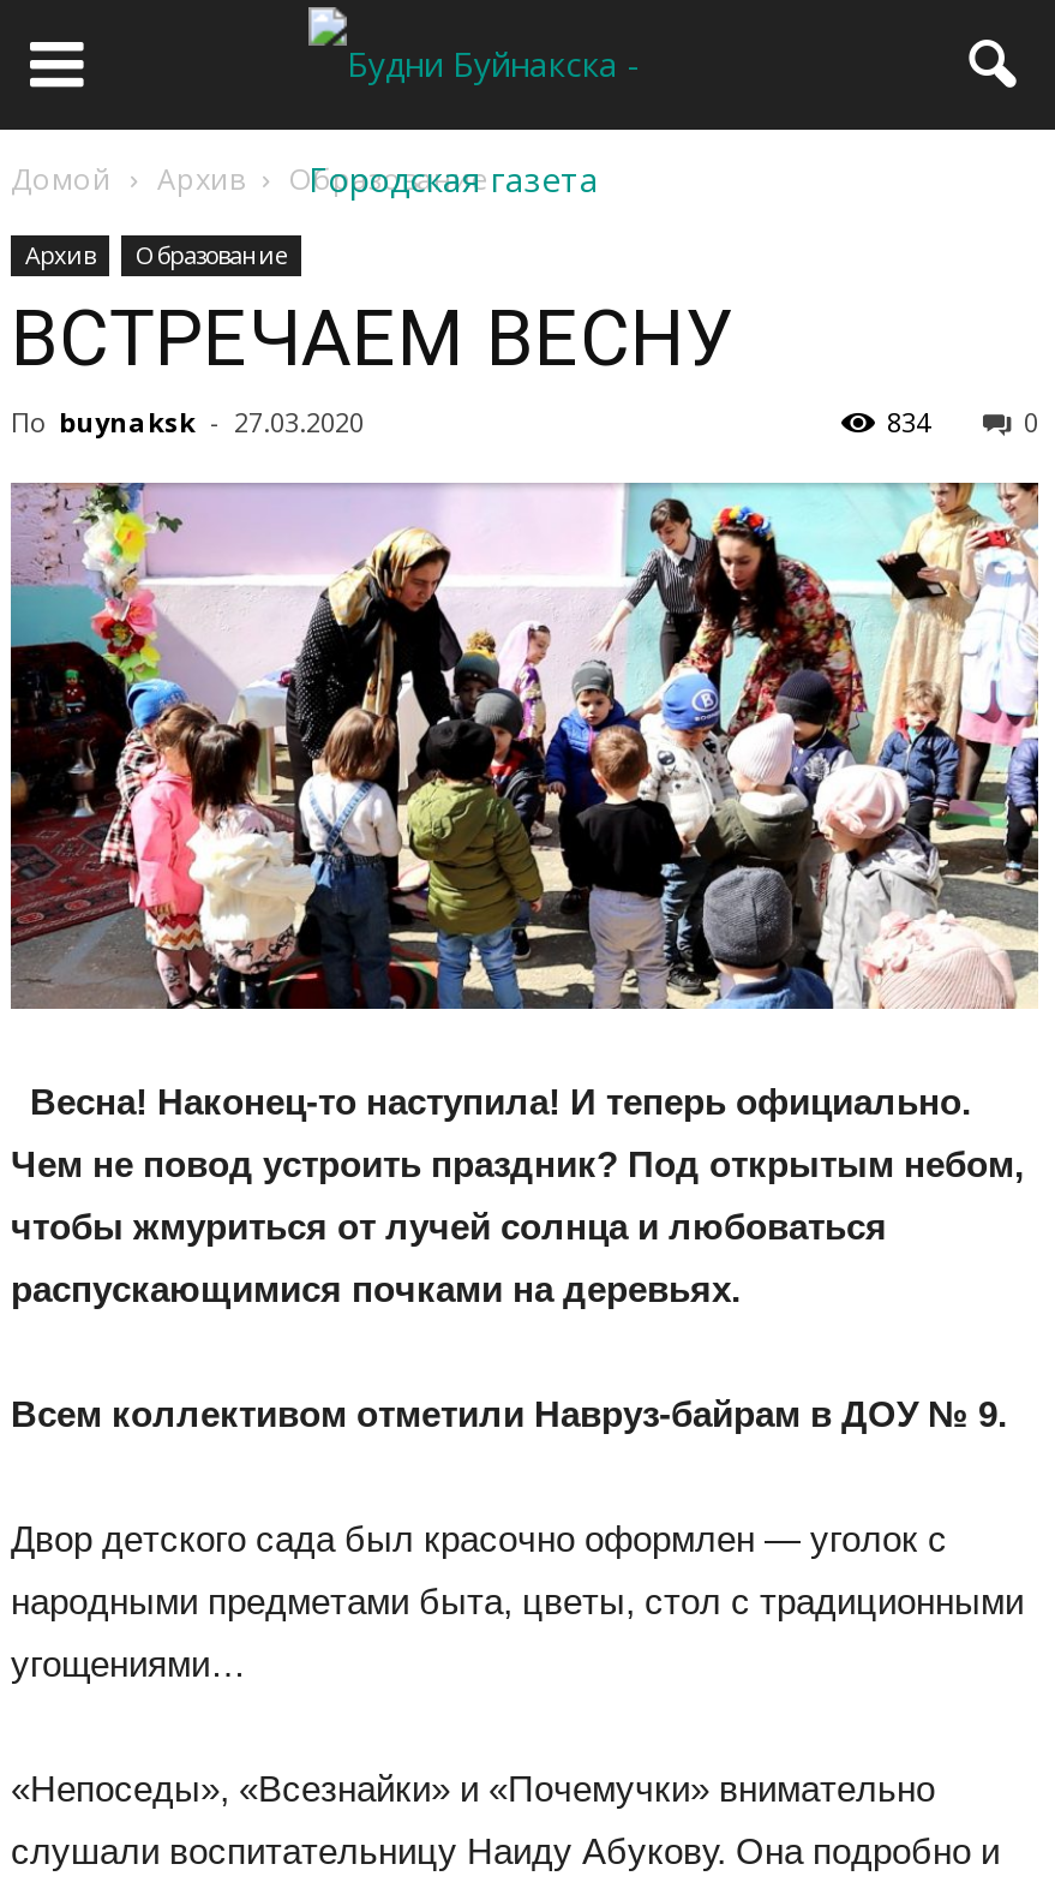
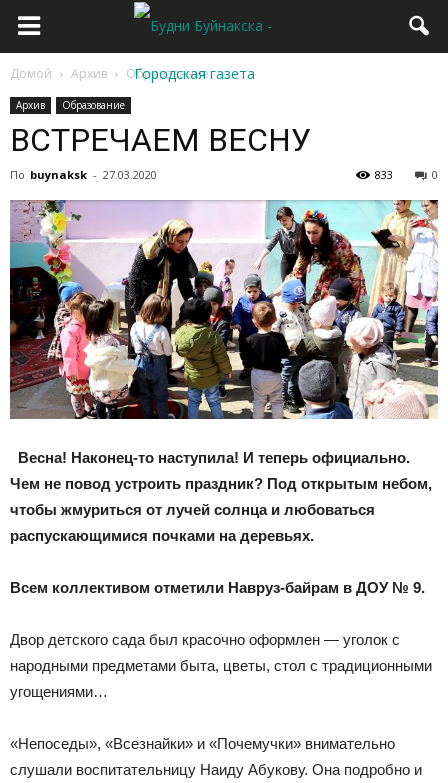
- 834
+ 833
